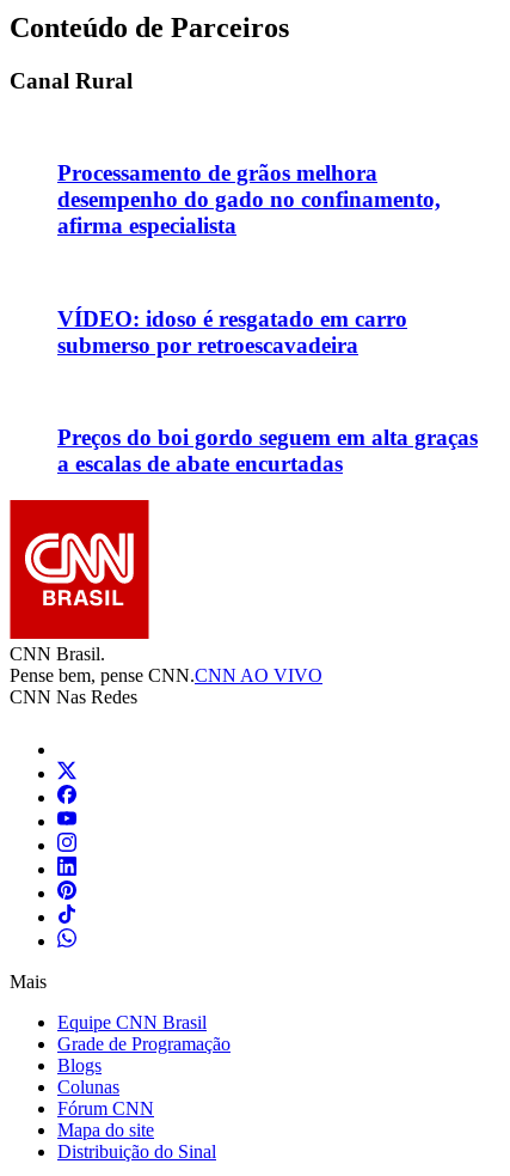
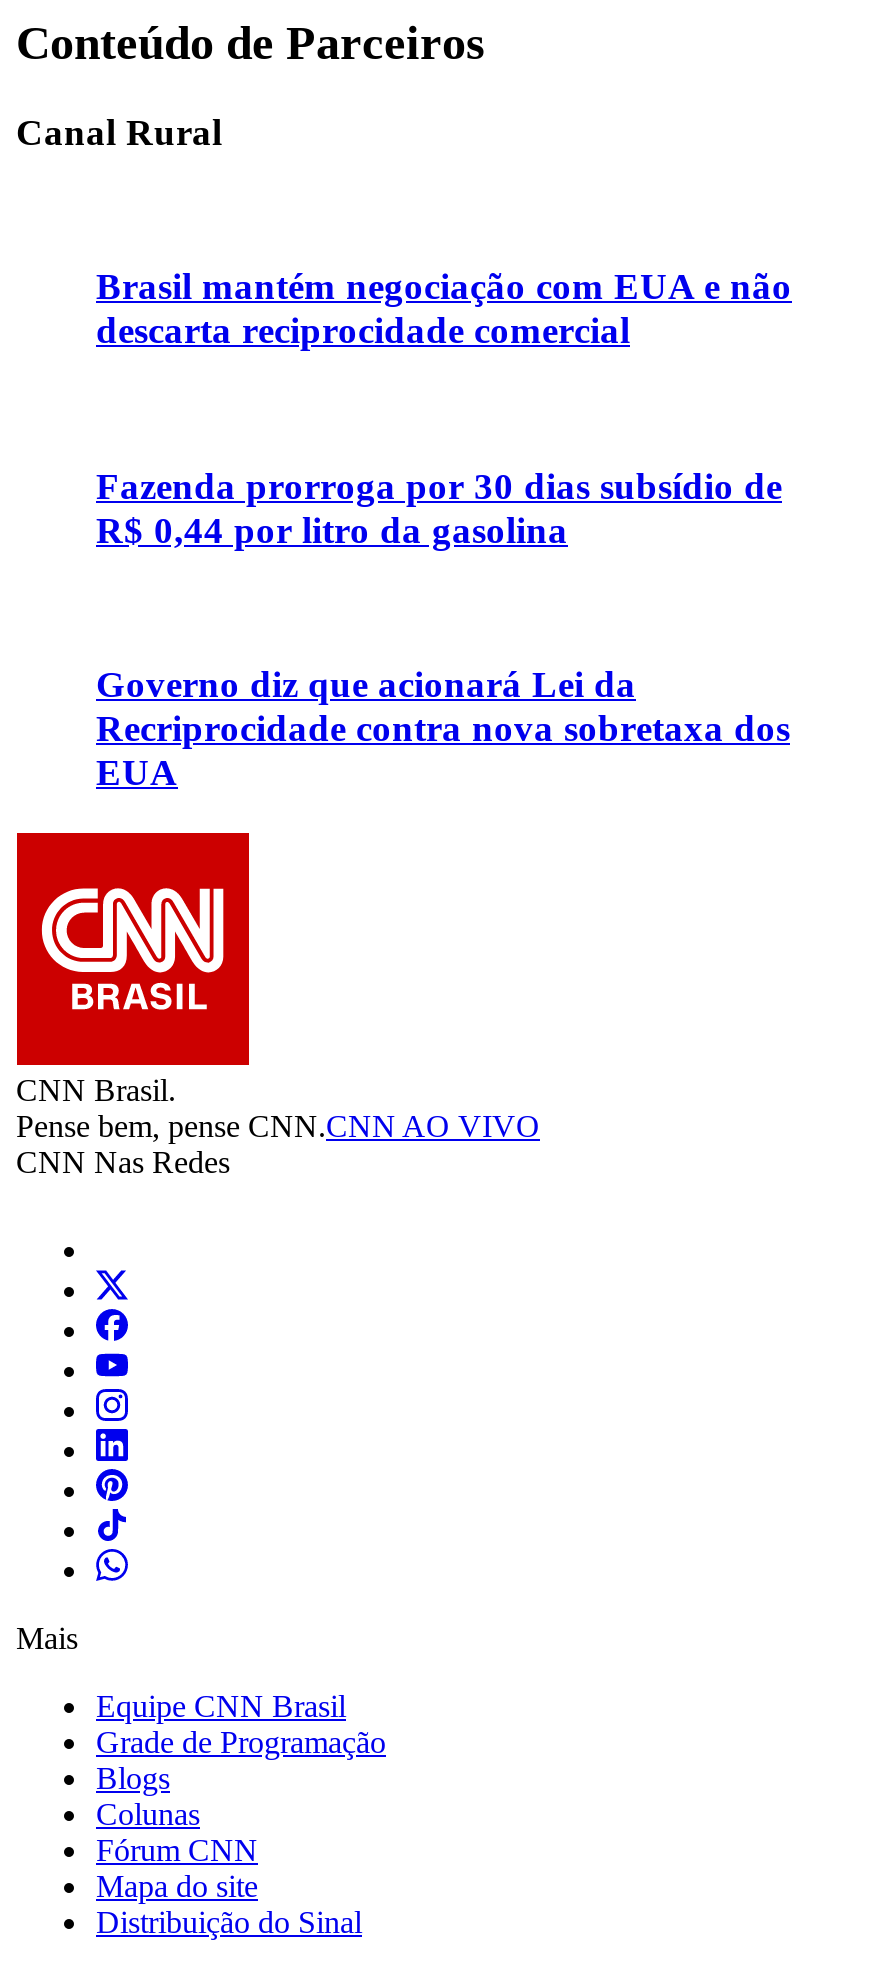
- Processamento de grãos melhora
- desempenho do gado no confinamento,
- afirma especialista
+ Brasil mantém negociação com EUA e não
+ descarta reciprocidade comercial

- VÍDEO: idoso é resgatado em carro
- submerso por retroescavadeira
+ Fazenda prorroga por 30 dias subsídio de
+ R$ 0,44 por litro da gasolina

- Preços do boi gordo seguem em alta graças
- a escalas de abate encurtadas
+ Governo diz que acionará Lei da
+ Recriprocidade contra nova sobretaxa dos
+ EUA
